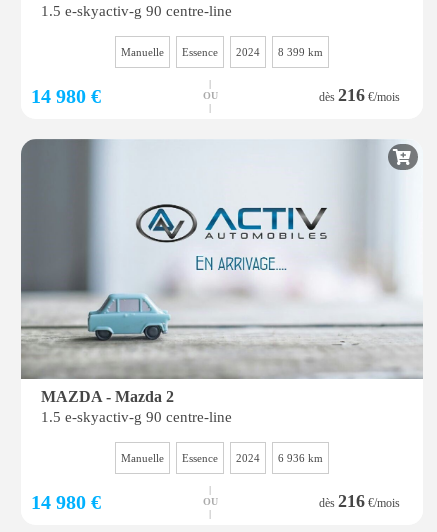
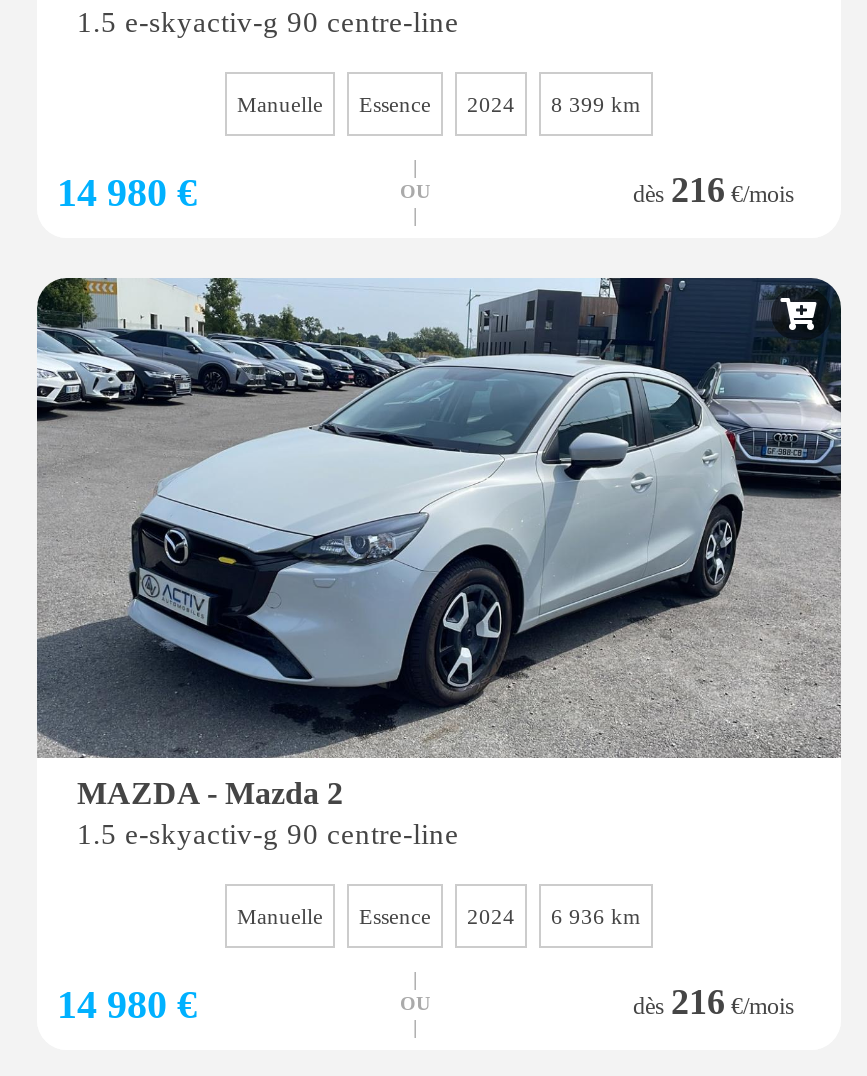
- [image]
+ [image]
